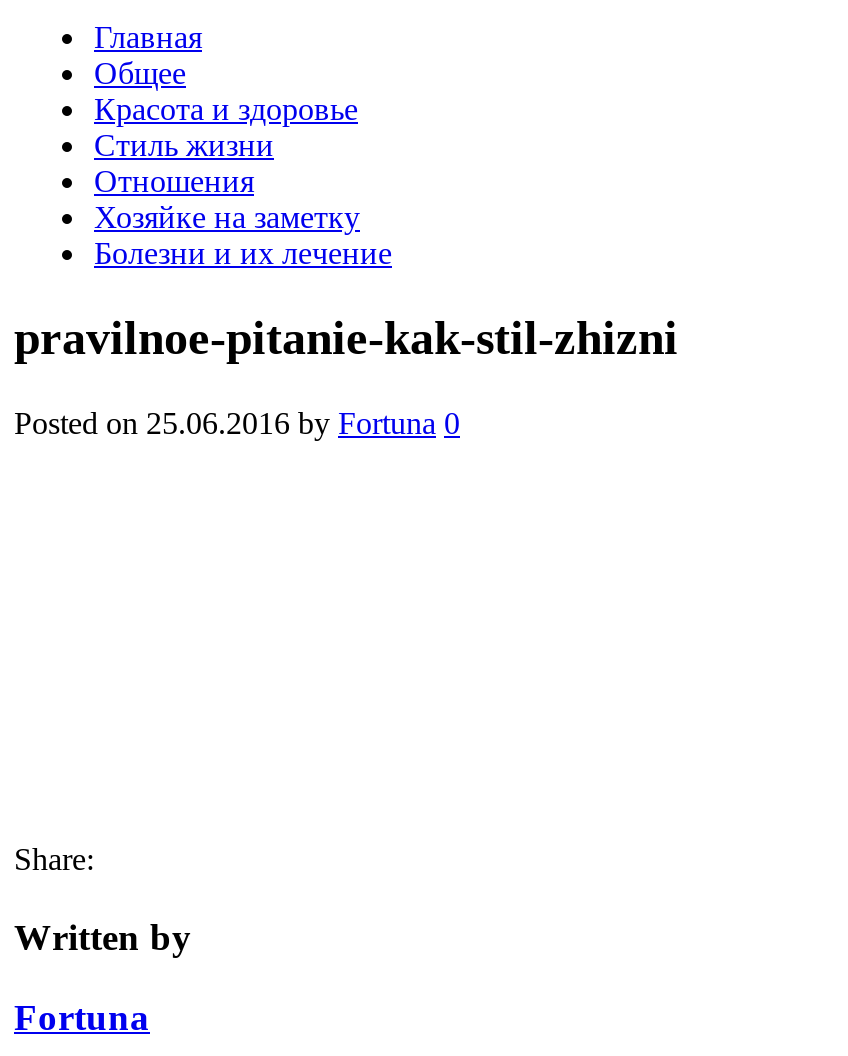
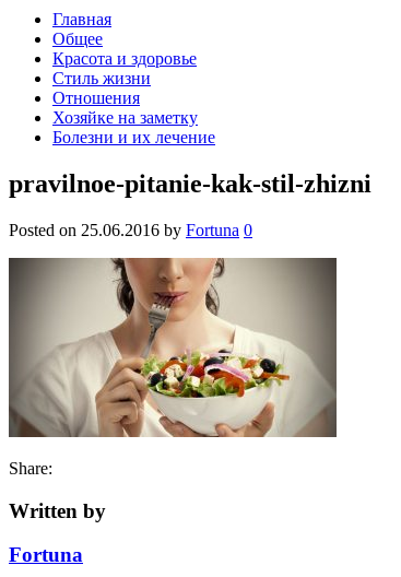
+ [image]
